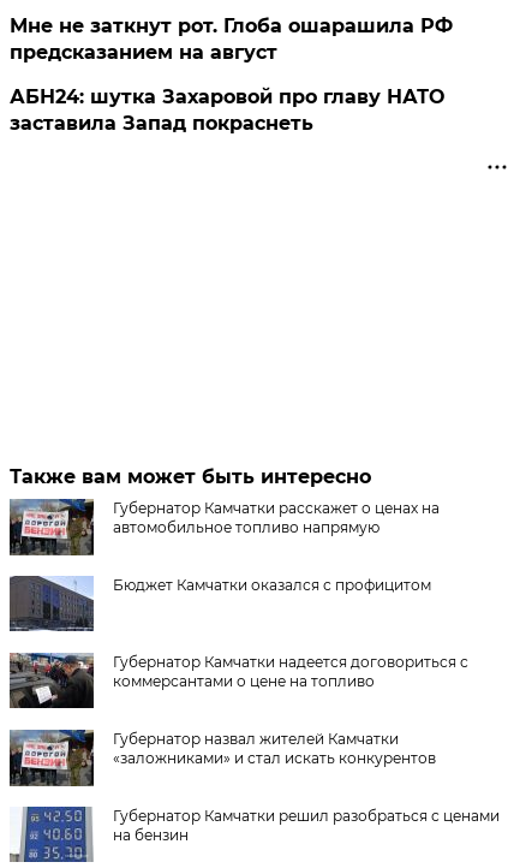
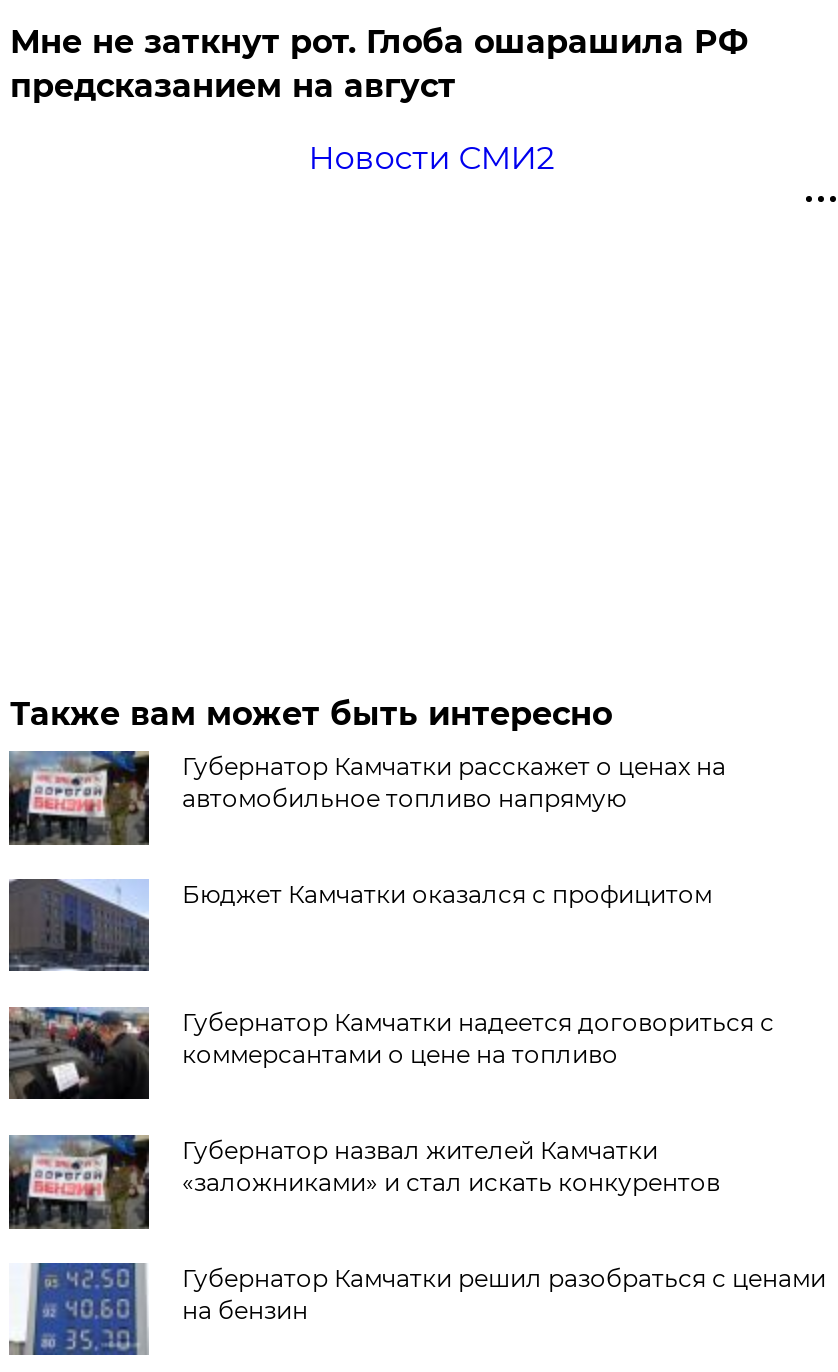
- АБН24: шутка Захаровой про главу НАТО
- заставила Запад покраснеть
+ Новости СМИ2
